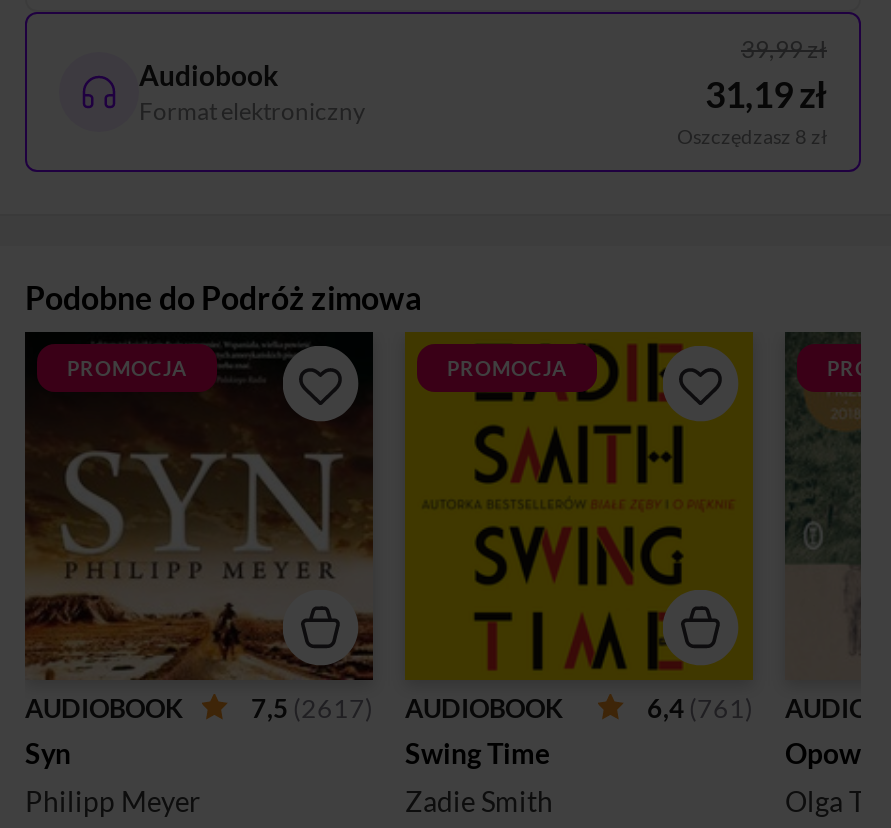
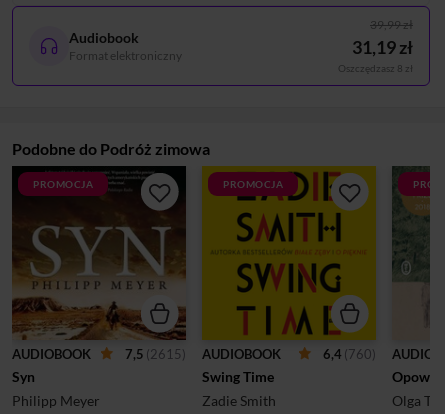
- 7,5 (2617) AUDIOBOOK
+ 7,5 (2615) AUDIOBOOK

- 6,4 (761)
+ 6,4 (760)
